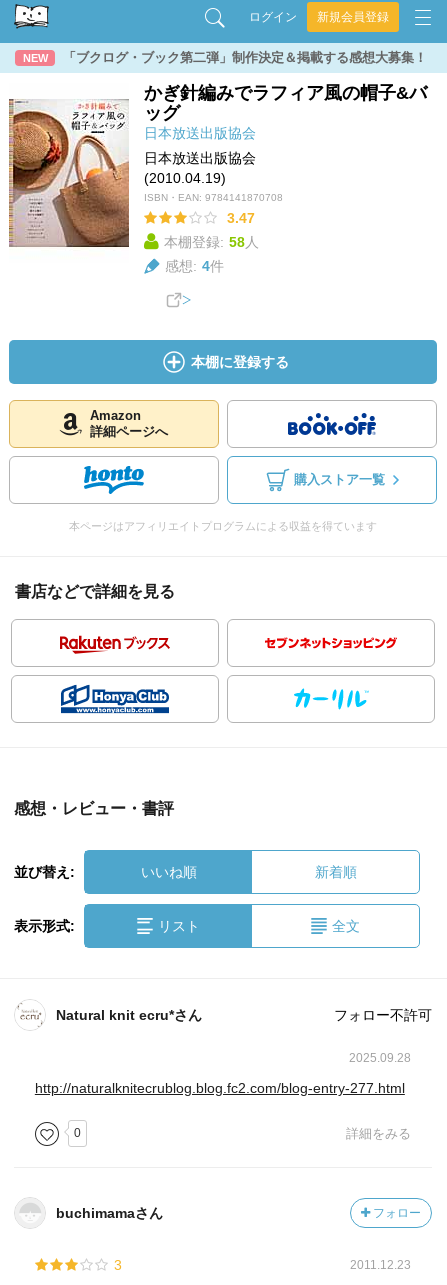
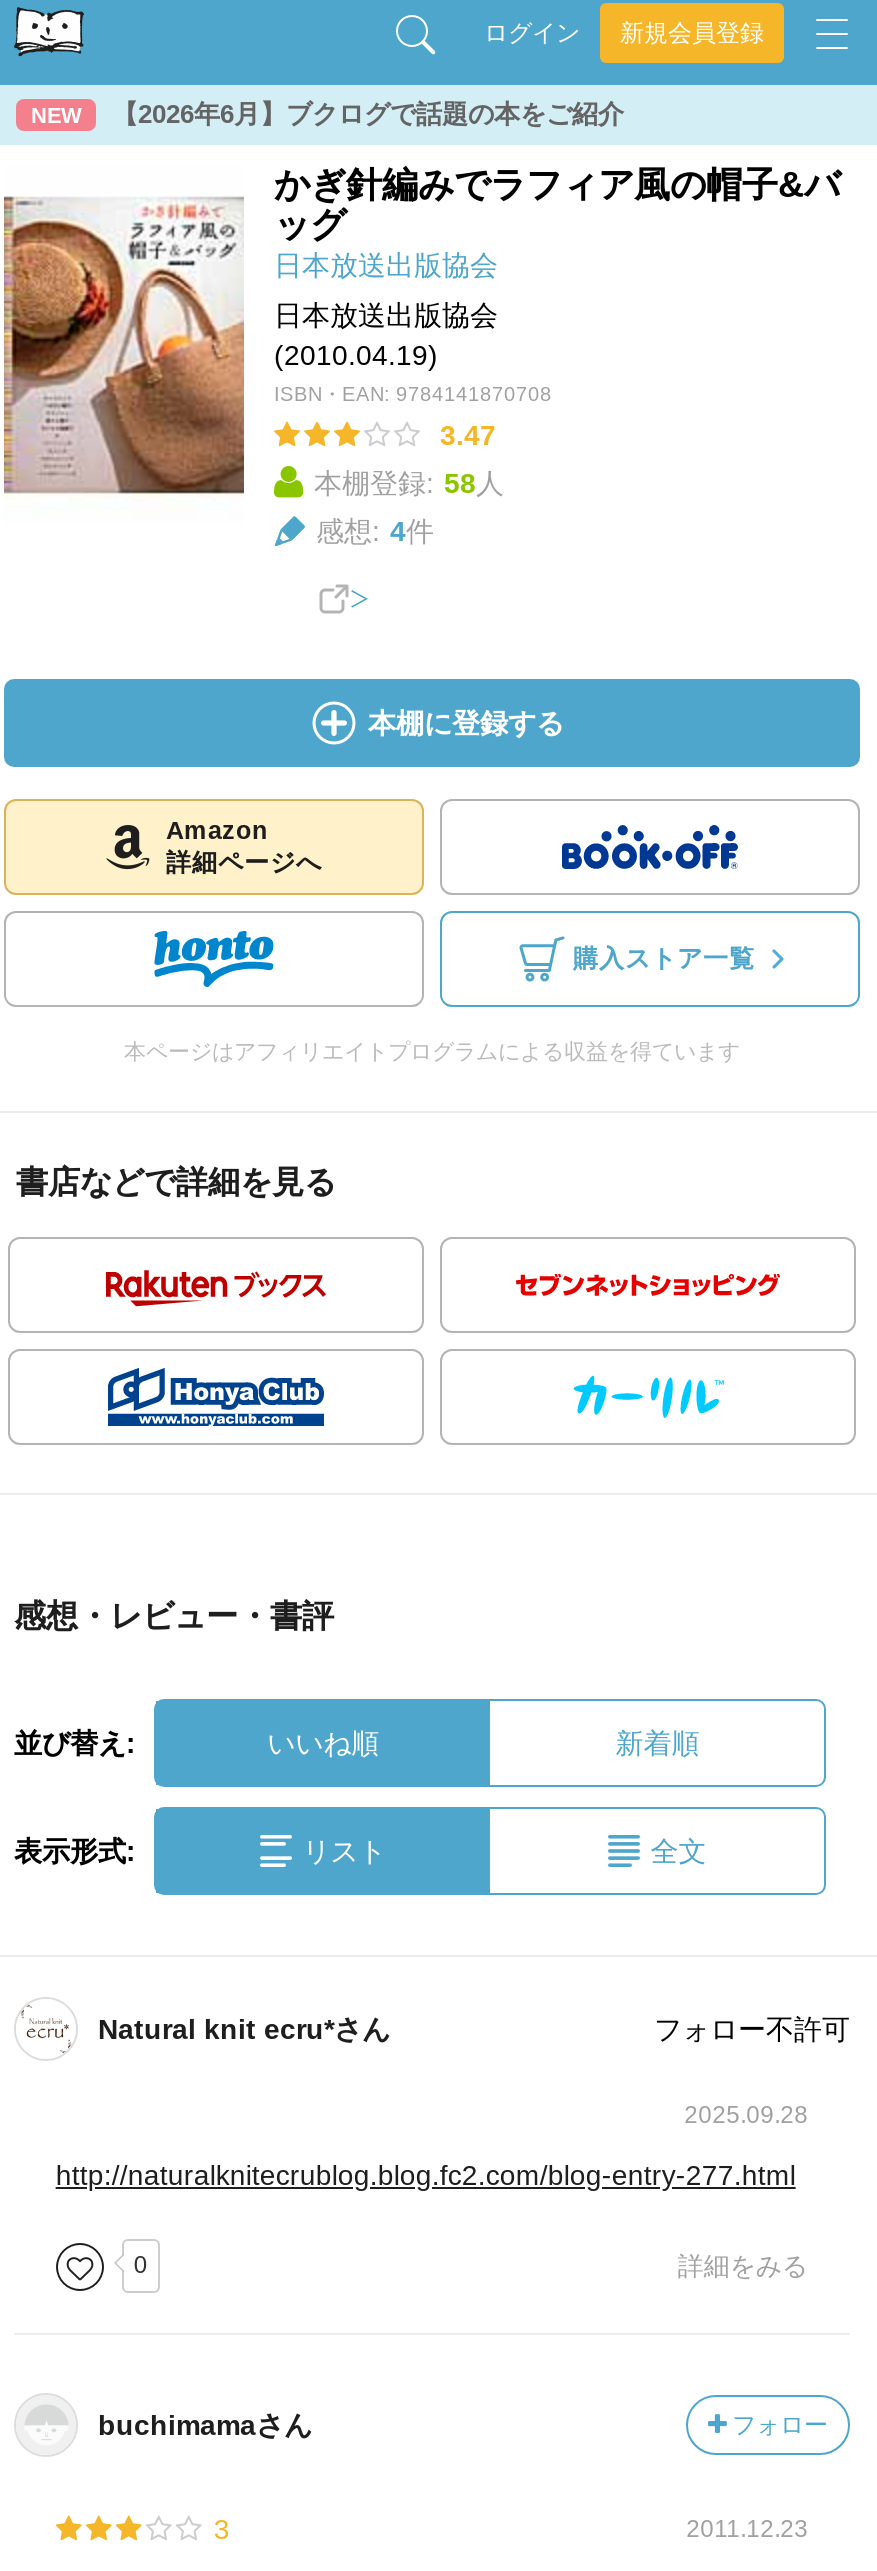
- 「ブクログ・ブック第二弾」制作決定＆掲載する感想大募集！
+ 【2026年6月】ブクログで話題の本をご紹介
